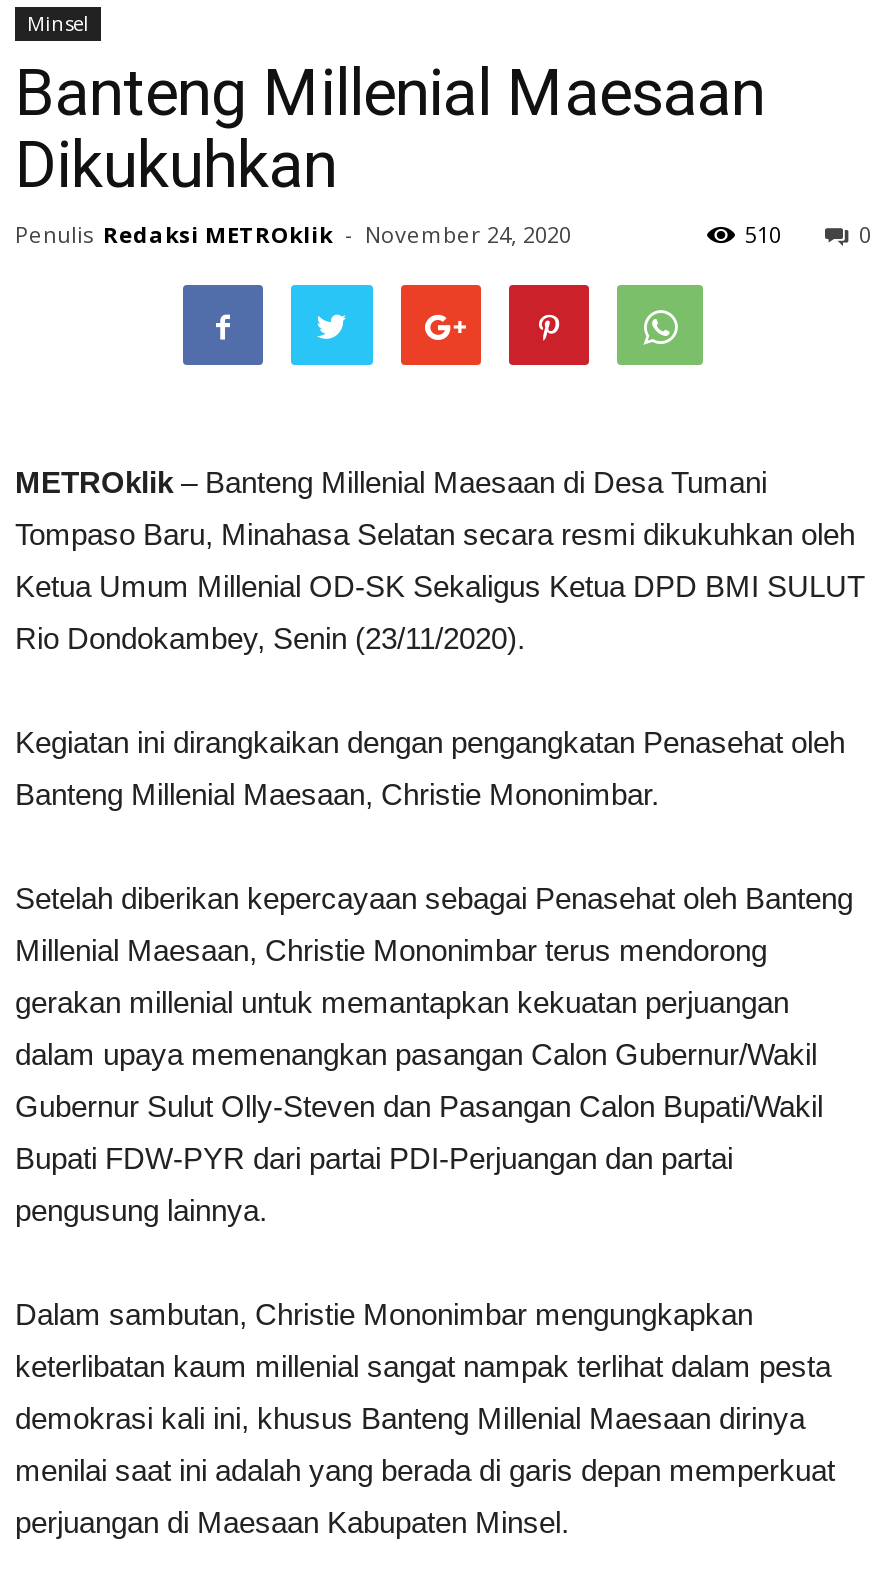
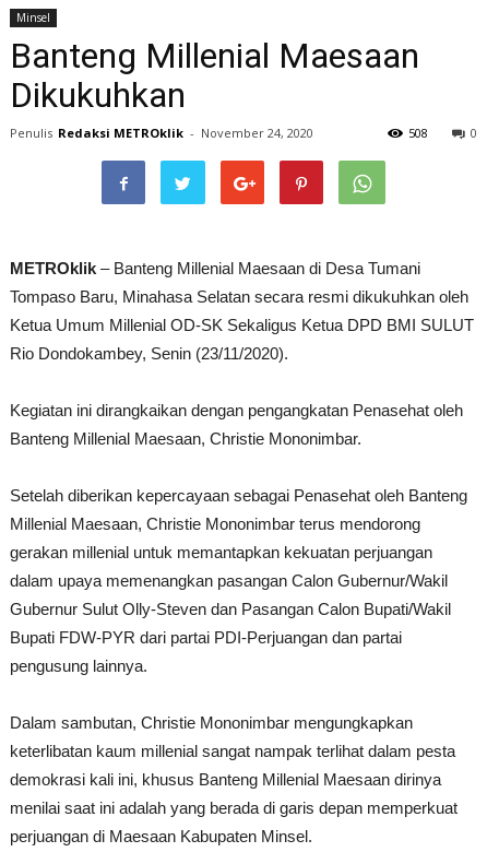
- 510
+ 508
